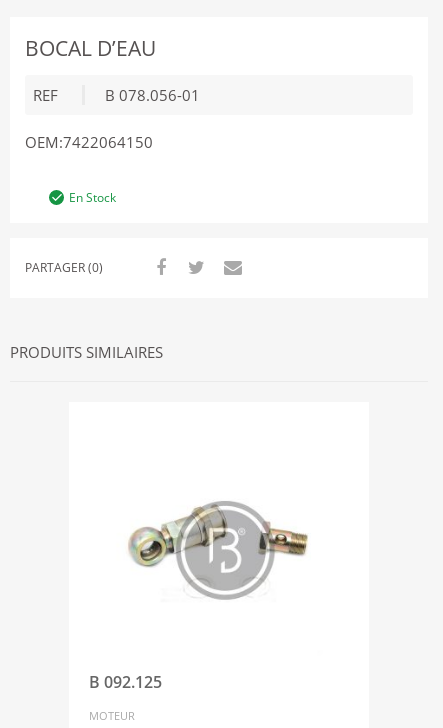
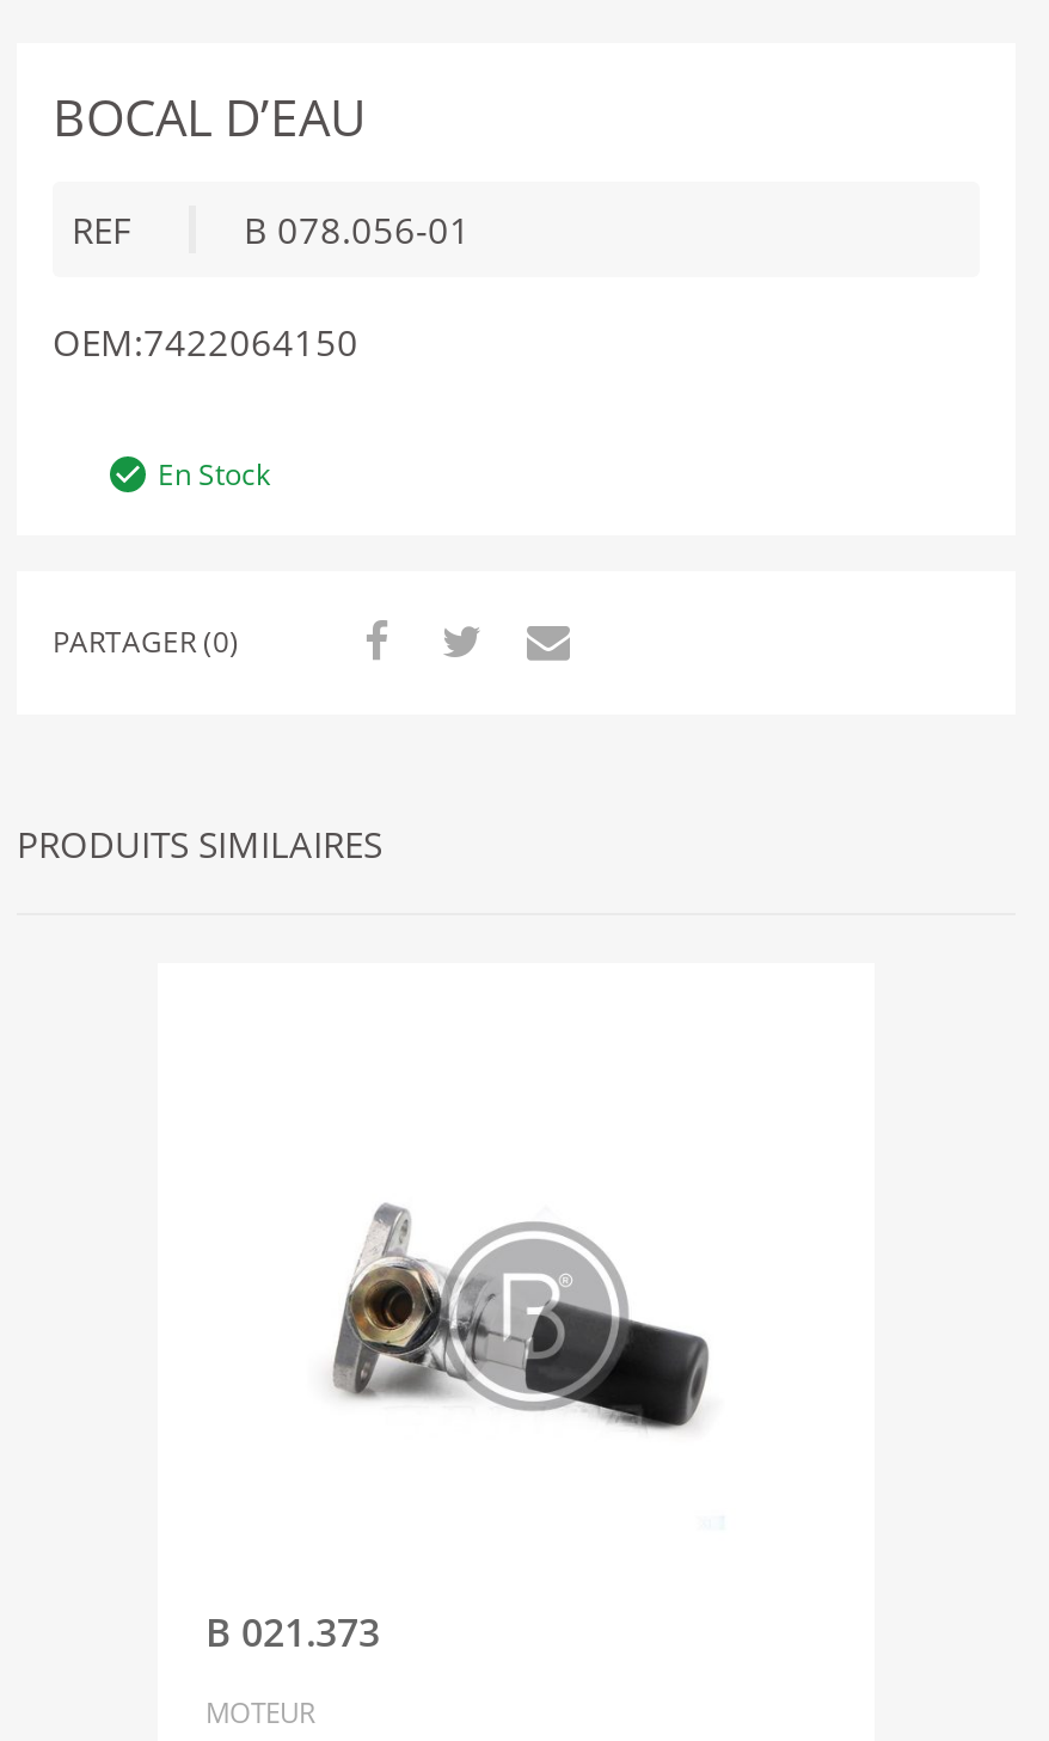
- [image]
+ [image]

- B 092.125
+ B 021.373
